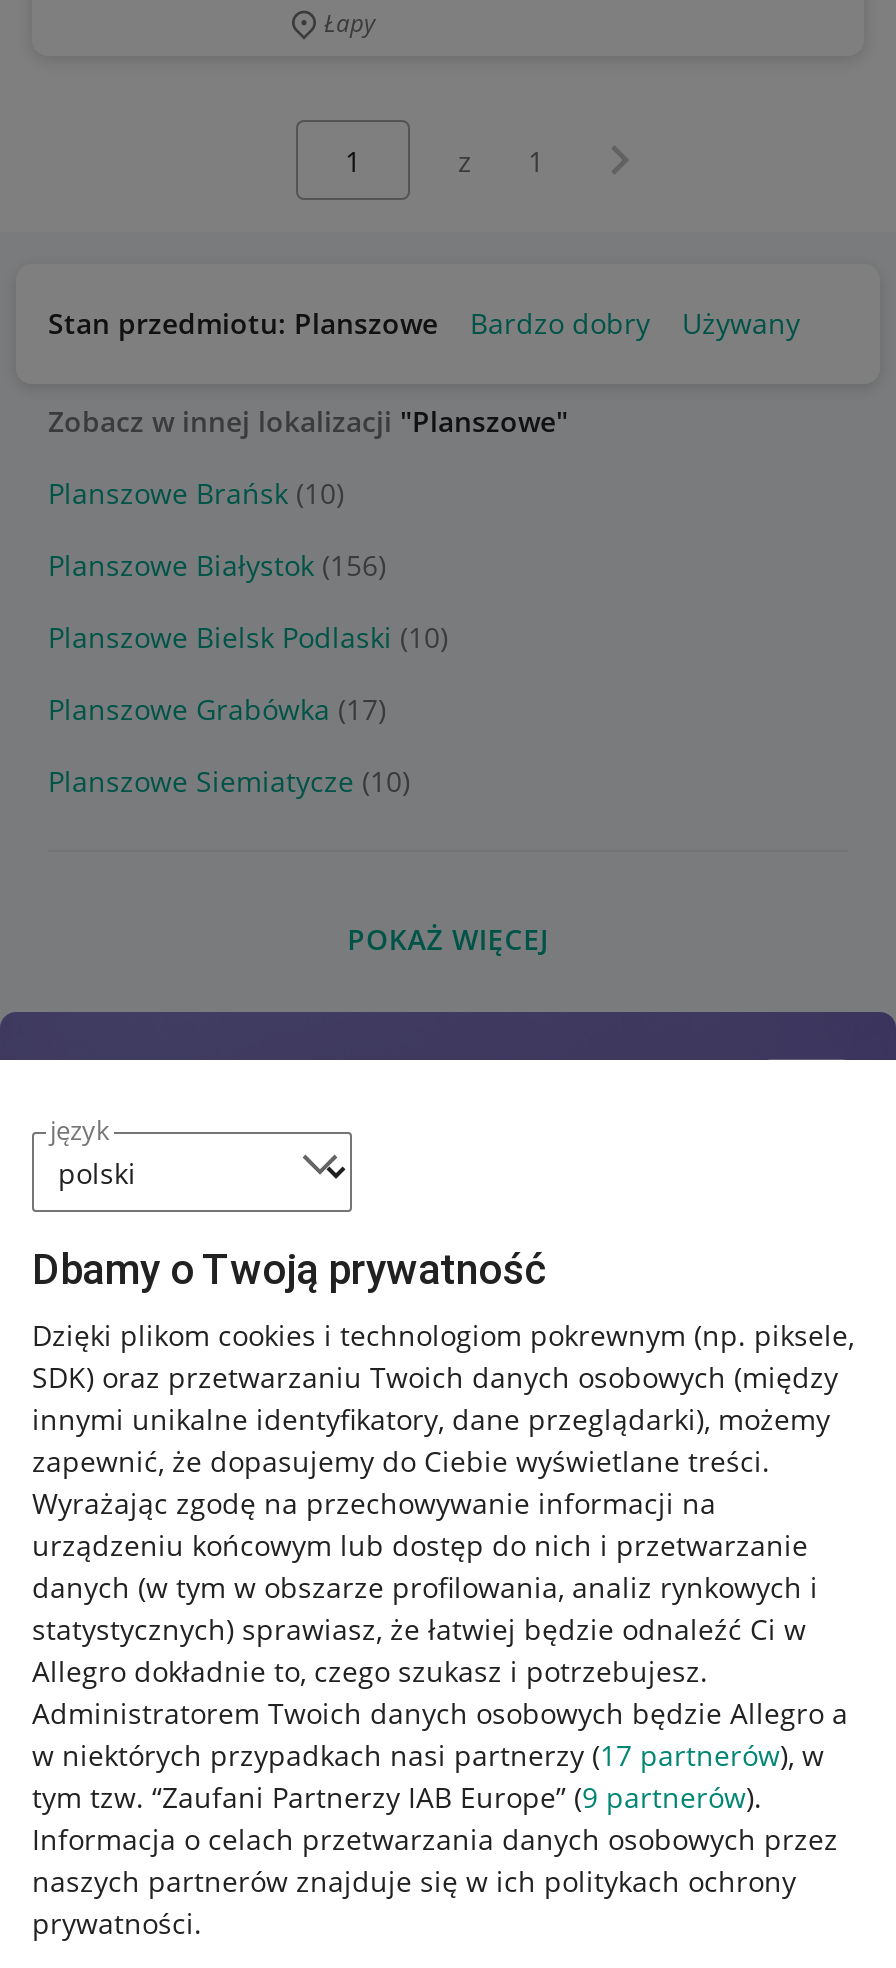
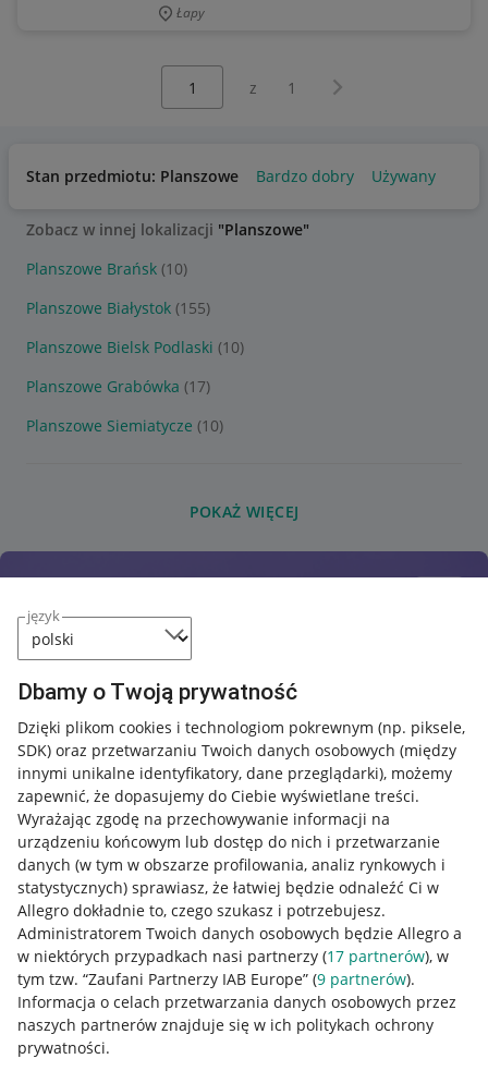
- Planszowe Białystok (156)
+ Planszowe Białystok (155)
